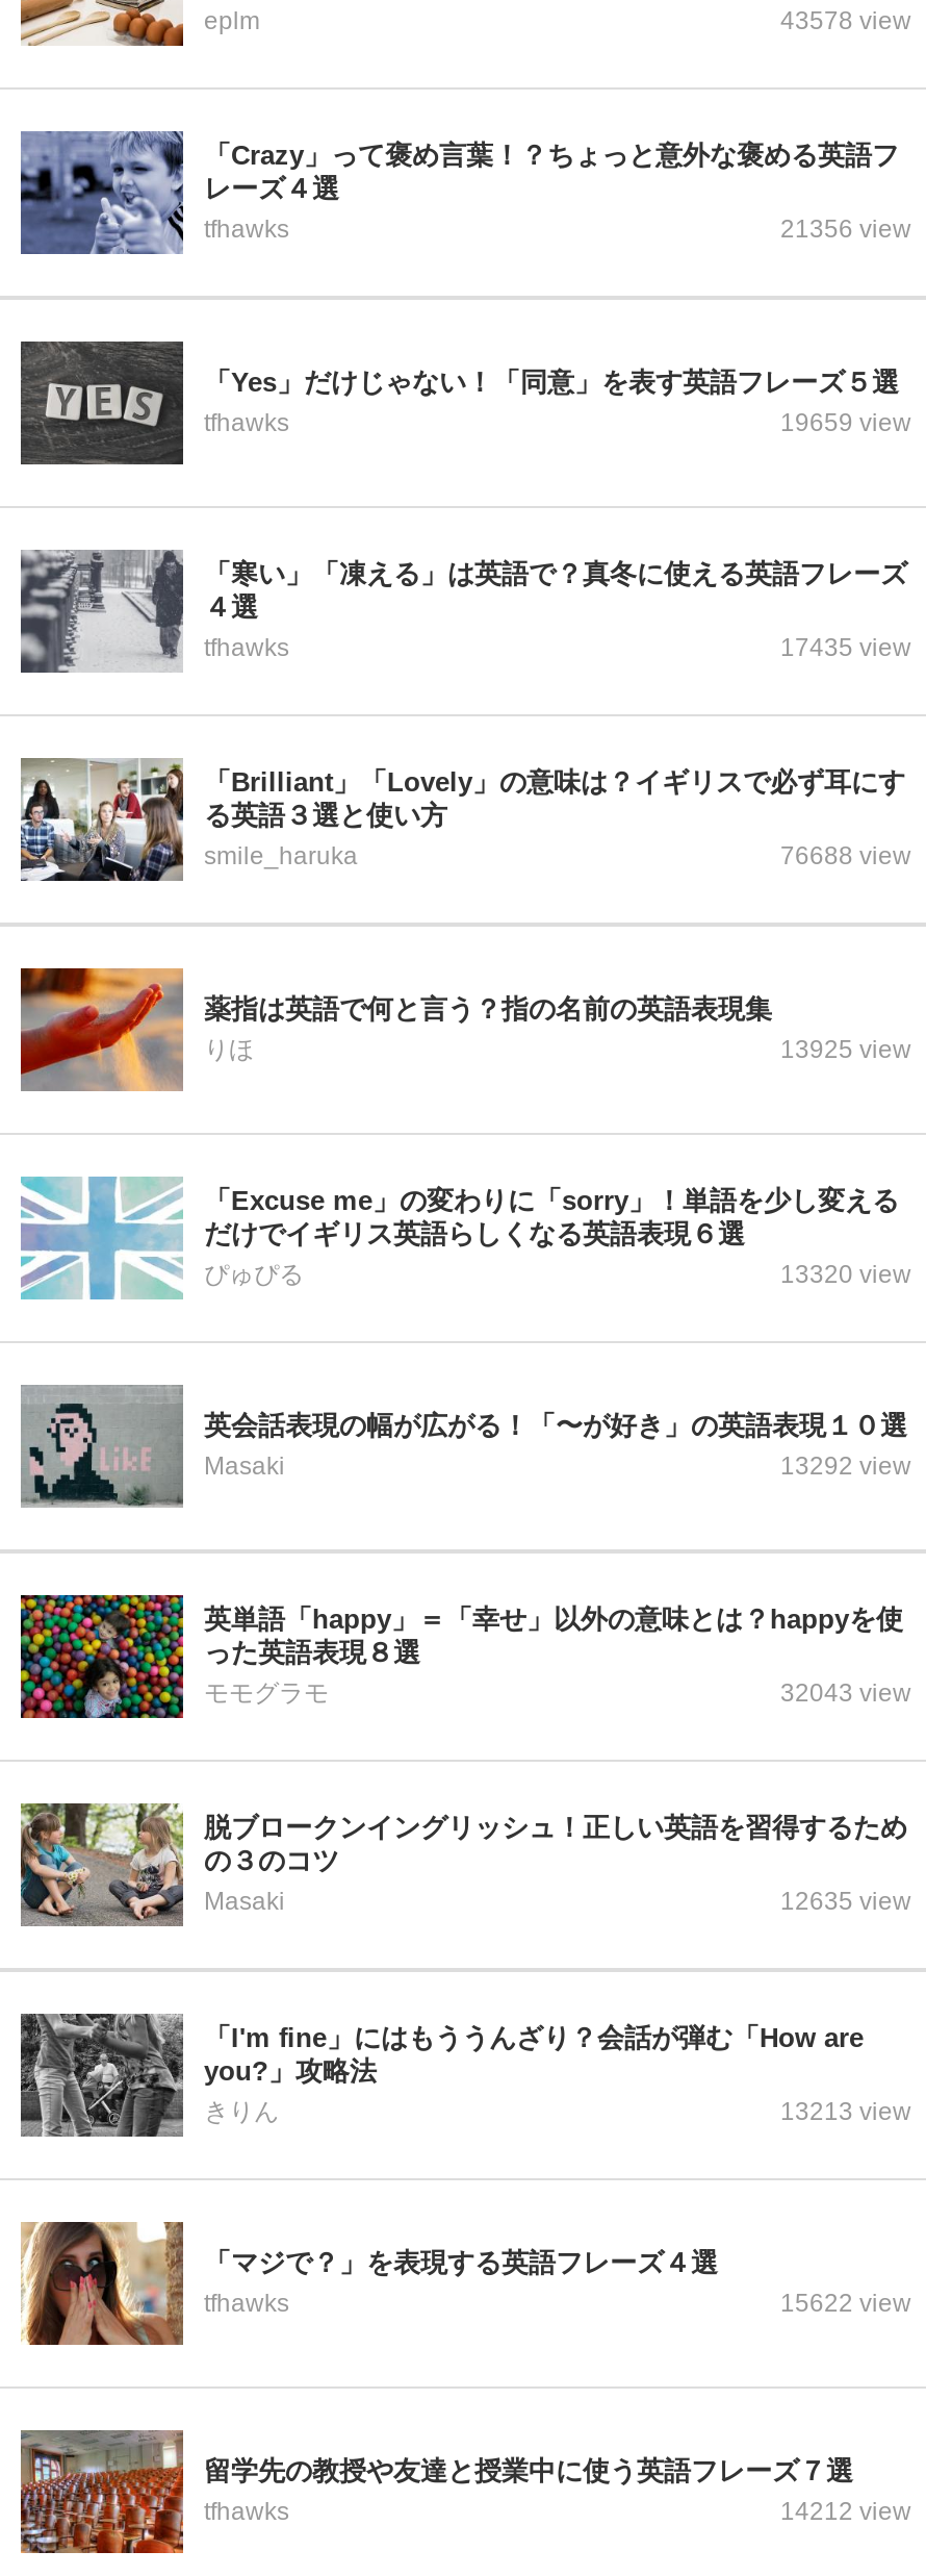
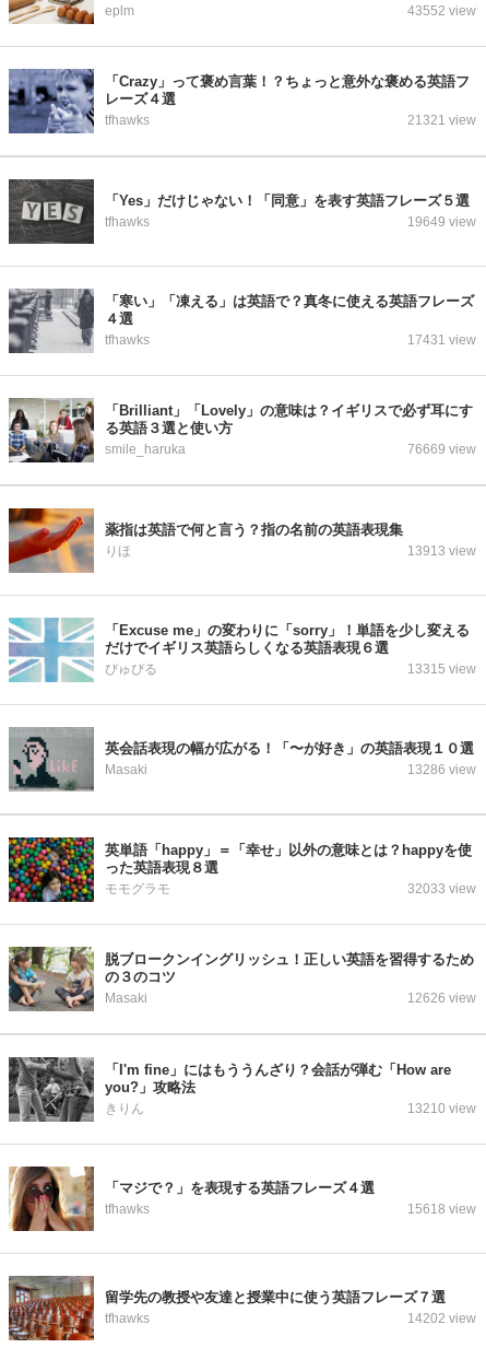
- 43578 view
+ 43552 view

- 21356 view
+ 21321 view

- 19659 view
+ 19649 view

- 17435 view
+ 17431 view

- 76688 view
+ 76669 view

- 13925 view
+ 13913 view

- 13320 view
+ 13315 view

- 13292 view
+ 13286 view

- 32043 view
+ 32033 view

- 12635 view
+ 12626 view

- 13213 view
+ 13210 view

- 15622 view
+ 15618 view

- 14212 view
+ 14202 view
